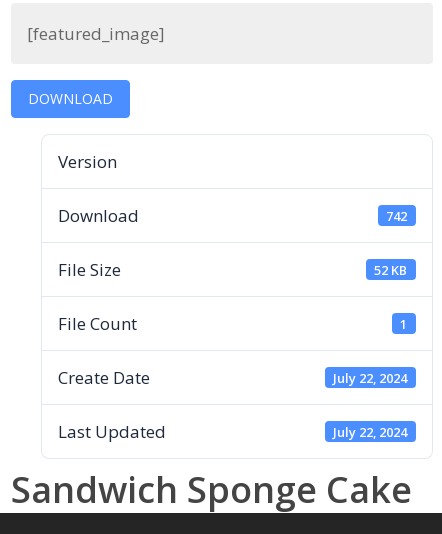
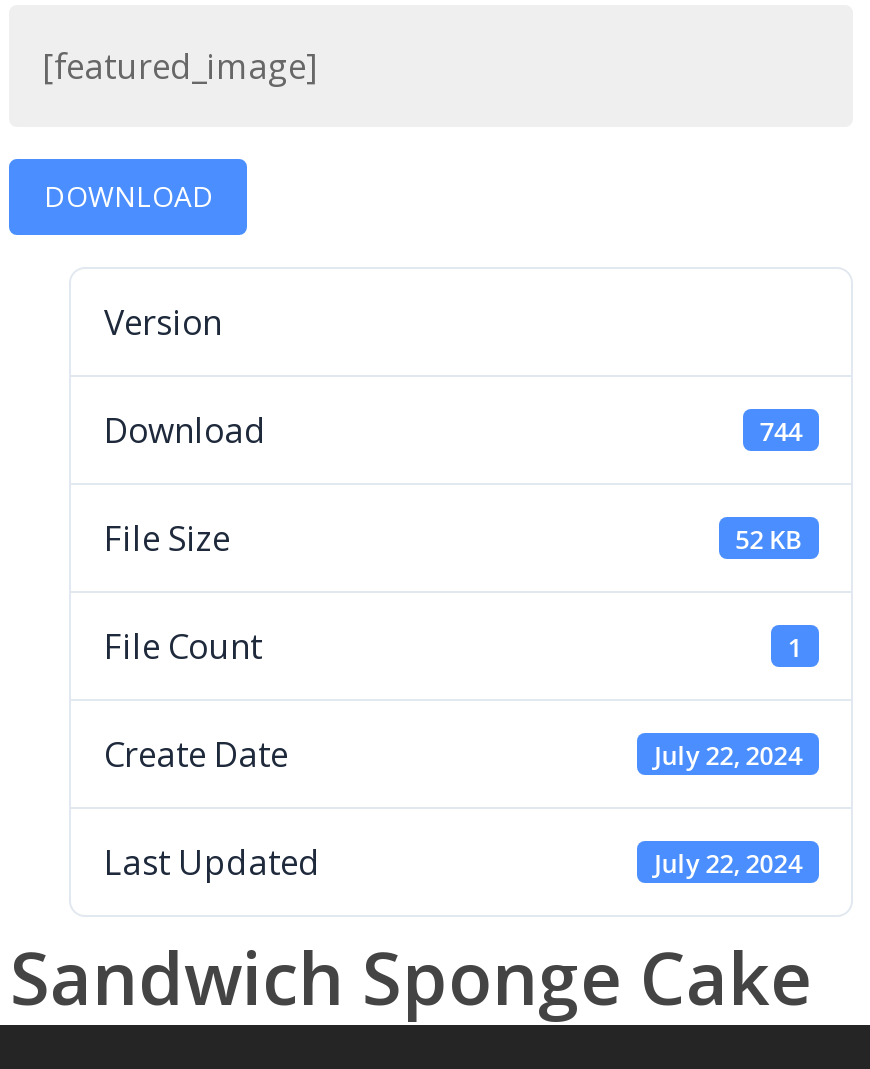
- 742
+ 744
